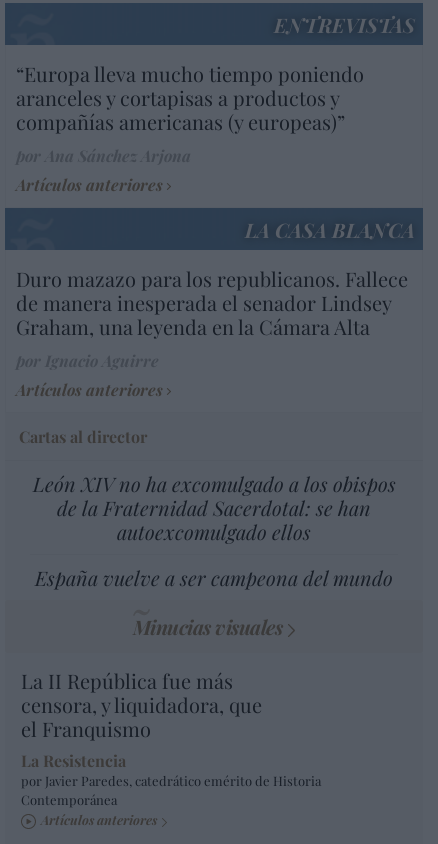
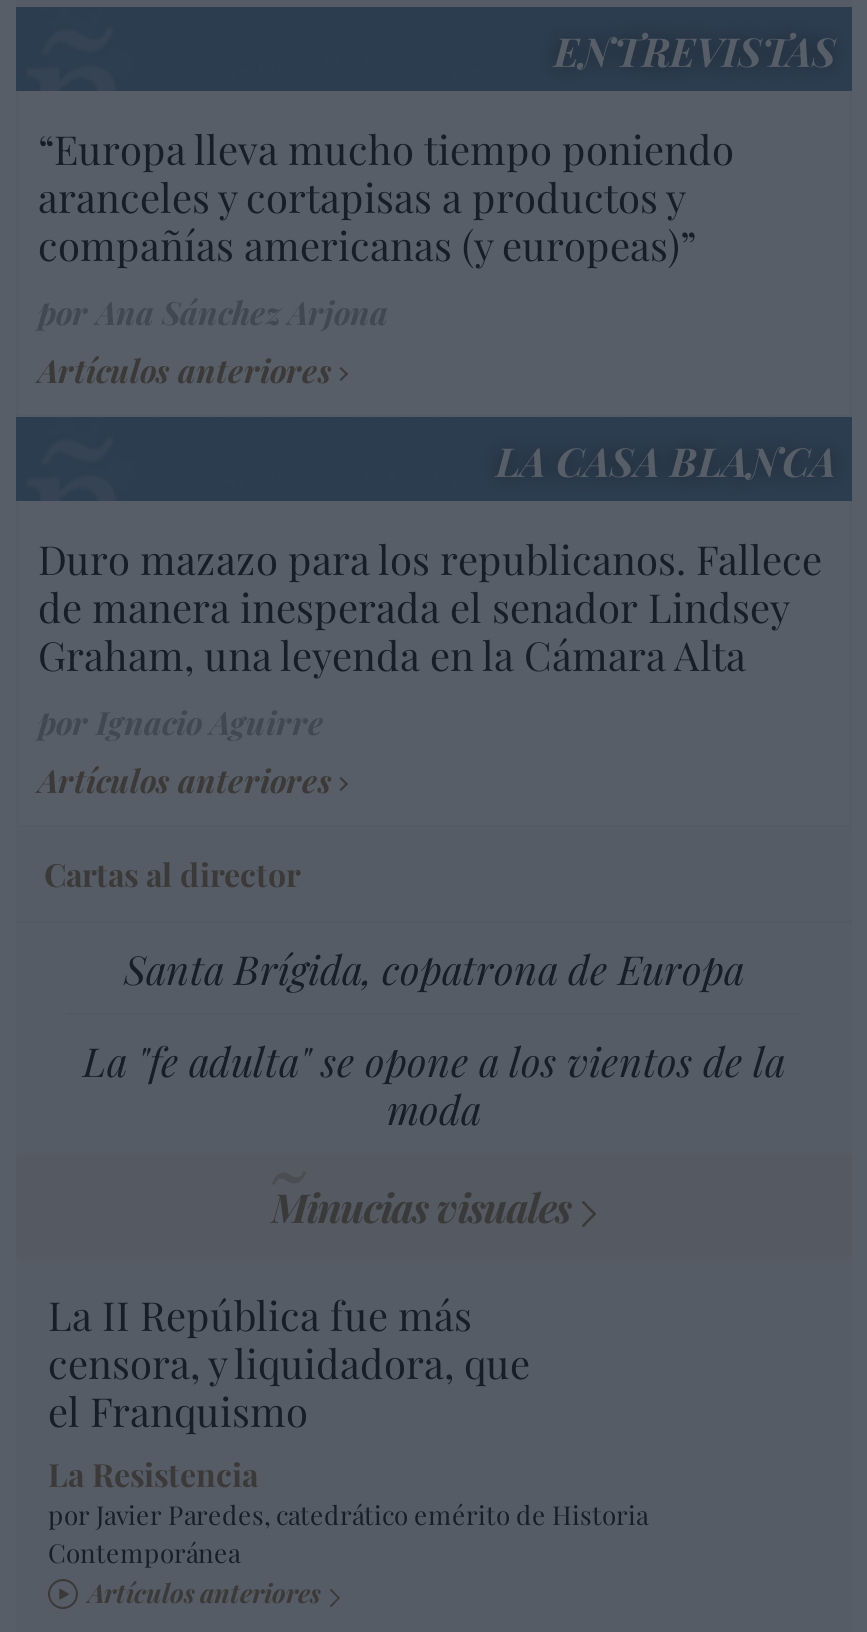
- León XIV no ha excomulgado a los obispos
- de la Fraternidad Sacerdotal: se han
- autoexcomulgado ellos
+ Santa Brígida, copatrona de Europa

- España vuelve a ser campeona del mundo
+ La "fe adulta" se opone a los vientos de la
+ moda
